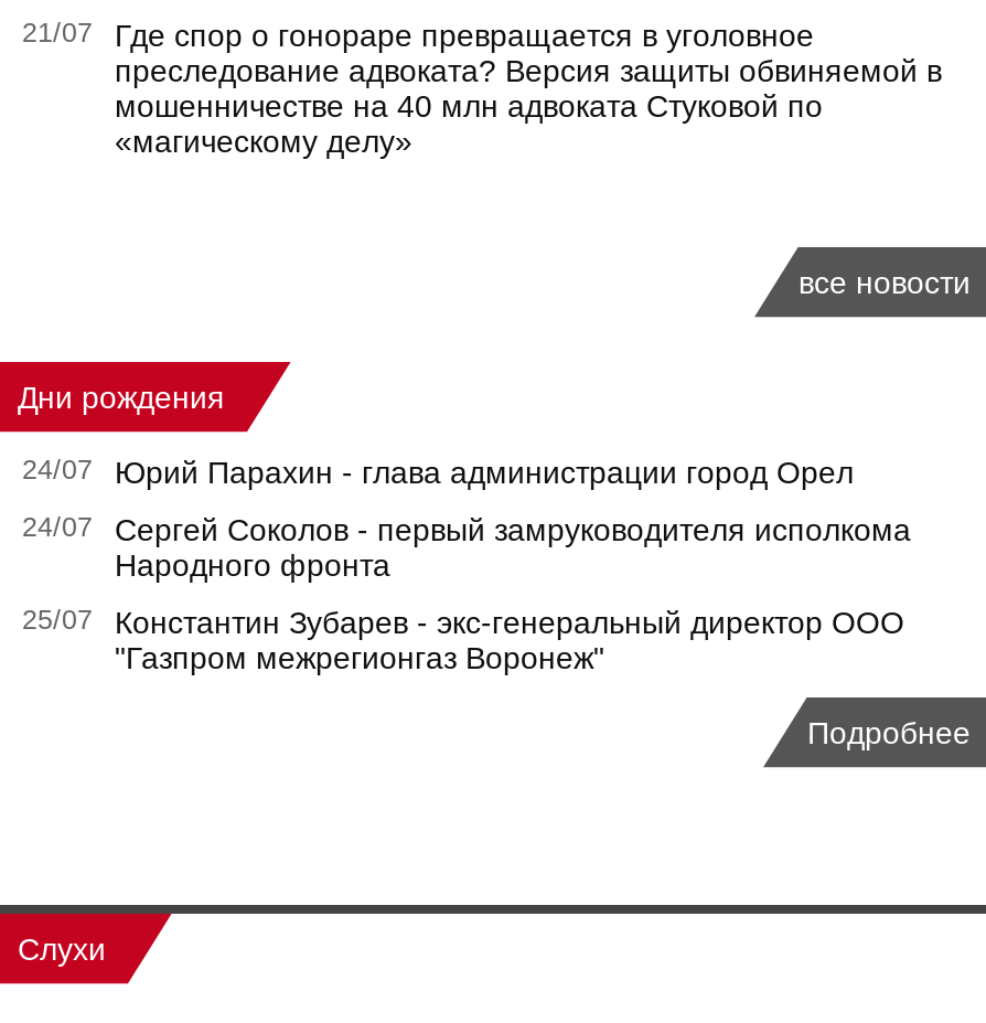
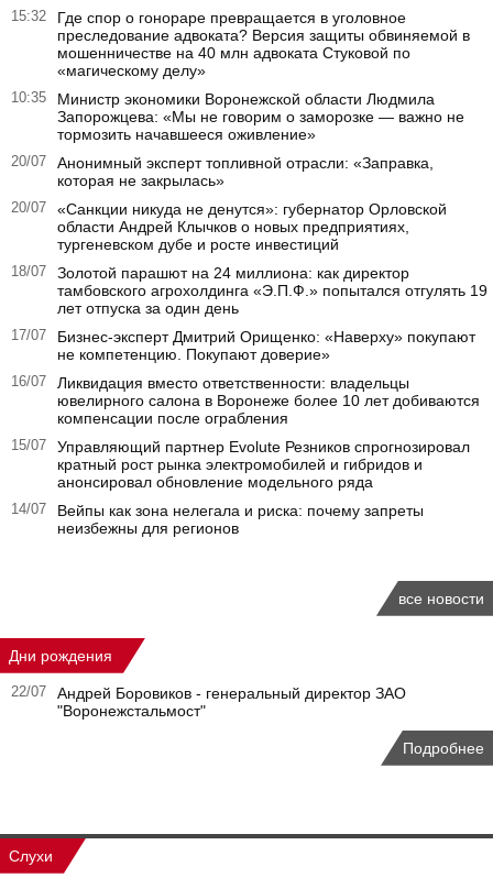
- 21/07 Где спор о гонораре превращается в уголовное
+ 15:32 Где спор о гонораре превращается в уголовное

+ 10:35
+ Министр экономики Воронежской области Людмила
+ Запорожцева: «Мы не говорим о заморозке — важно не
+ тормозить начавшееся оживление»
+ 20/07
+ Анонимный эксперт топливной отрасли: «Заправка,
+ которая не закрылась»
+ 20/07
+ «Санкции никуда не денутся»: губернатор Орловской
+ области Андрей Клычков о новых предприятиях,
+ тургеневском дубе и росте инвестиций
+ 18/07
+ Золотой парашют на 24 миллиона: как директор
+ тамбовского агрохолдинга «Э.П.Ф.» попытался отгулять 19
+ лет отпуска за один день
+ 17/07
+ Бизнес-эксперт Дмитрий Орищенко: «Наверху» покупают
+ не компетенцию. Покупают доверие»
+ 16/07
+ Ликвидация вместо ответственности: владельцы
+ ювелирного салона в Воронеже более 10 лет добиваются
+ компенсации после ограбления
+ 15/07
+ Управляющий партнер Evolute Резников спрогнозировал
+ кратный рост рынка электромобилей и гибридов и
+ анонсировал обновление модельного ряда
+ 14/07
+ Вейпы как зона нелегала и риска: почему запреты
+ неизбежны для регионов

moved down: все новости | Дни рождения

- 24/07
- Юрий Парахин - глава администрации город Орел
- 24/07
- Сергей Соколов - первый замруководителя исполкома
- Народного фронта
- 25/07
- Константин Зубарев - экс-генеральный директор ООО
- "Газпром межрегионгаз Воронеж"
+ 22/07
+ Андрей Боровиков - генеральный директор ЗАО
+ "Воронежстальмост"
